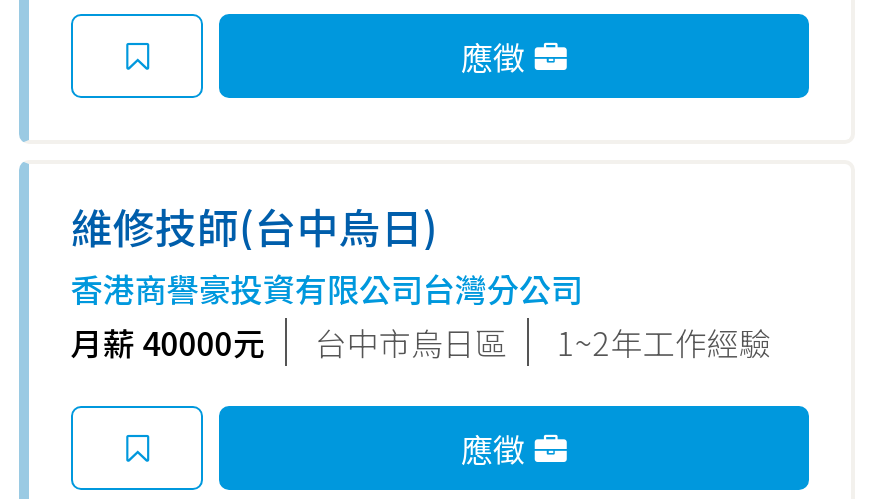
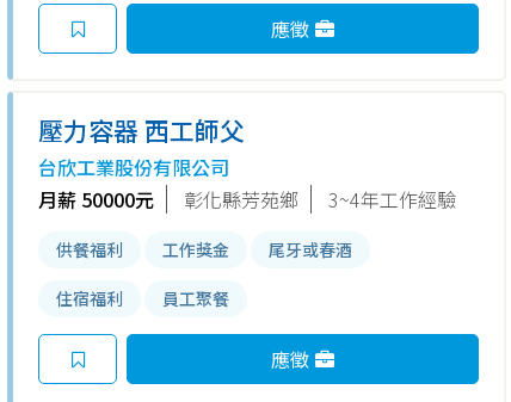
- 維修技師(台中烏日)
- 香港商譽豪投資有限公司台灣分公司
- 月薪 40000元
- 台中市烏日區
- 1~2年工作經驗
+ 壓力容器 西工師父
+ 台欣工業股份有限公司
+ 月薪 50000元
+ 彰化縣芳苑鄉
+ 3~4年工作經驗
+ 供餐福利
+ 工作獎金
+ 尾牙或春酒
+ 住宿福利
+ 員工聚餐
